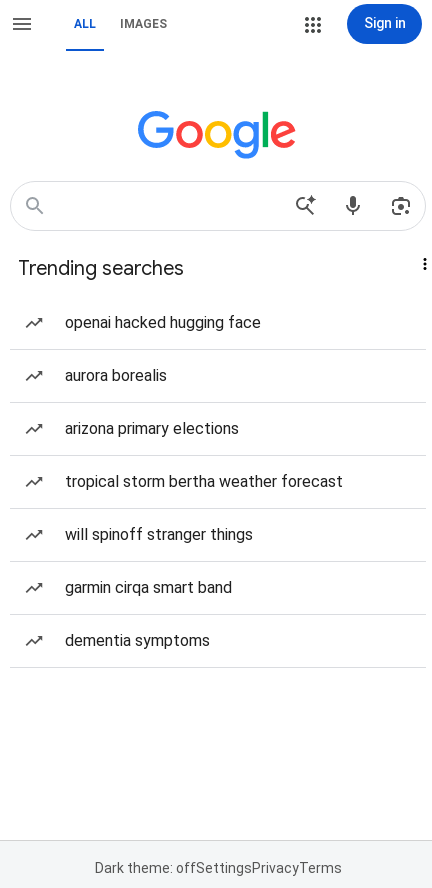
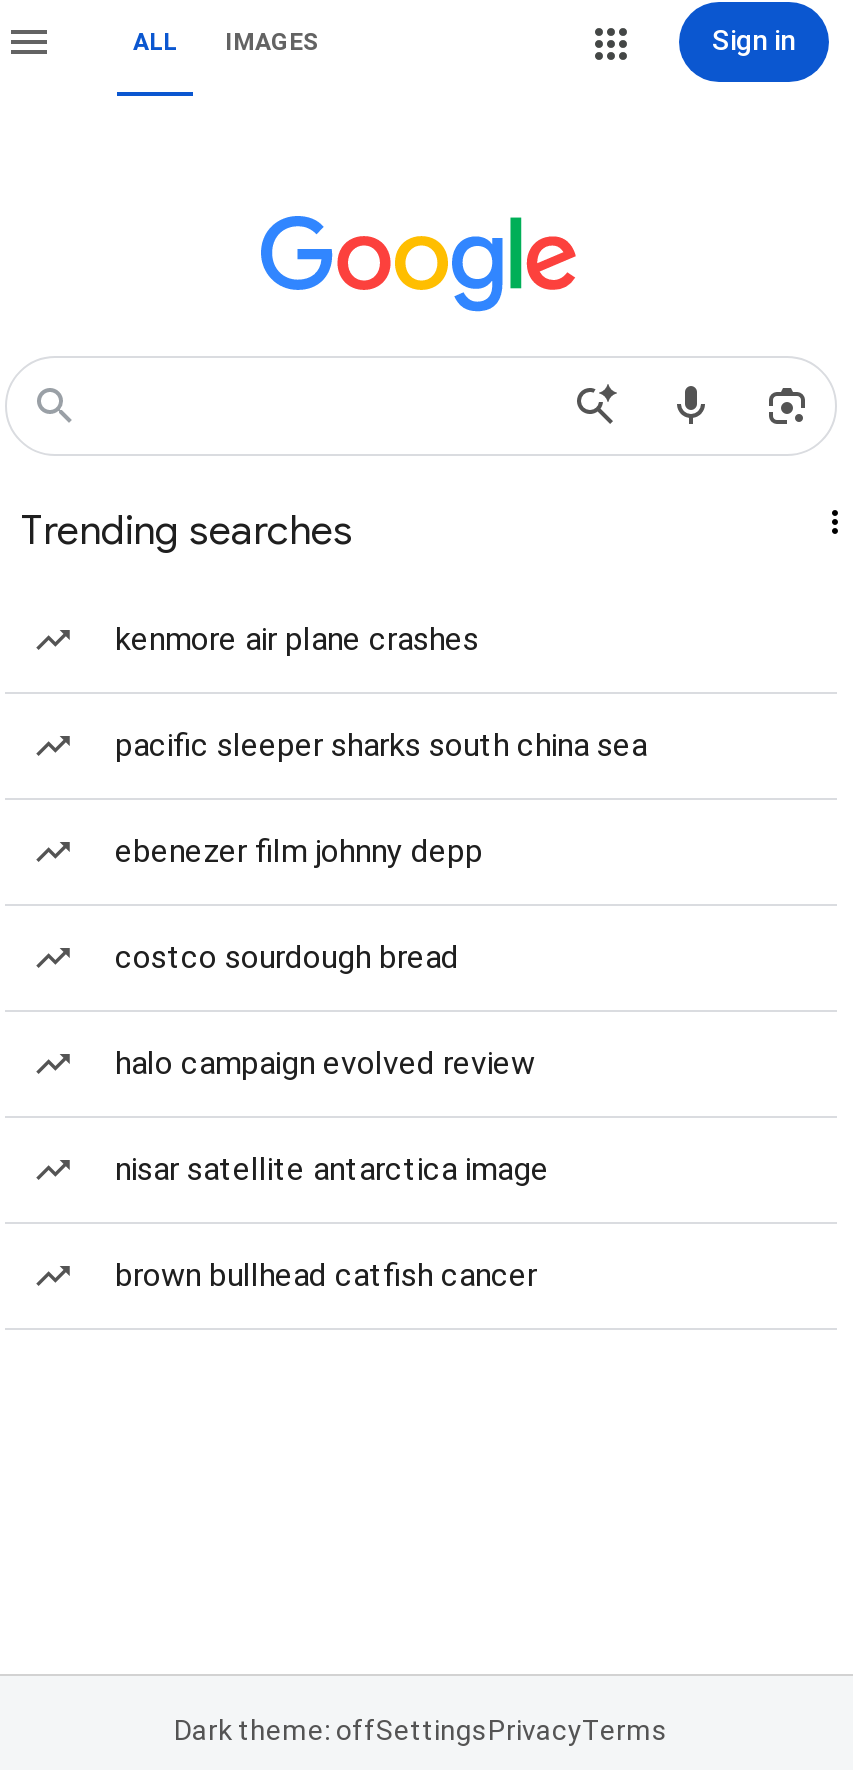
- openai hacked hugging face
+ kenmore air plane crashes

- aurora borealis
+ pacific sleeper sharks south china sea

- arizona primary elections
+ ebenezer film johnny depp

- tropical storm bertha weather forecast
+ costco sourdough bread

- will spinoff stranger things
+ halo campaign evolved review

- garmin cirqa smart band
+ nisar satellite antarctica image

- dementia symptoms
+ brown bullhead catfish cancer
